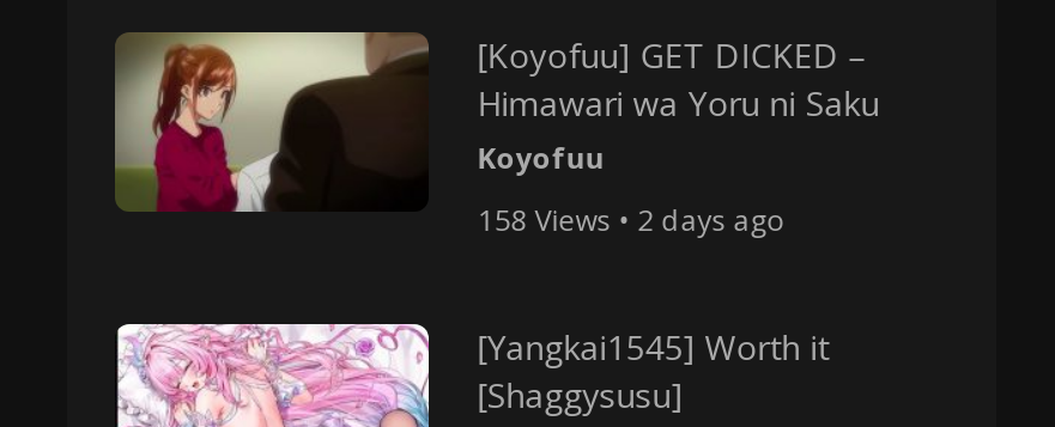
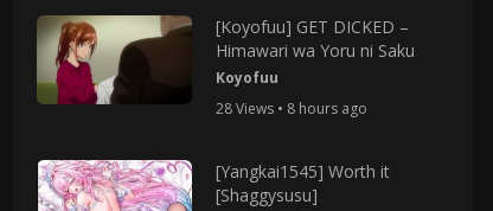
- 158 Views • 2 days ago
+ 28 Views • 8 hours ago
